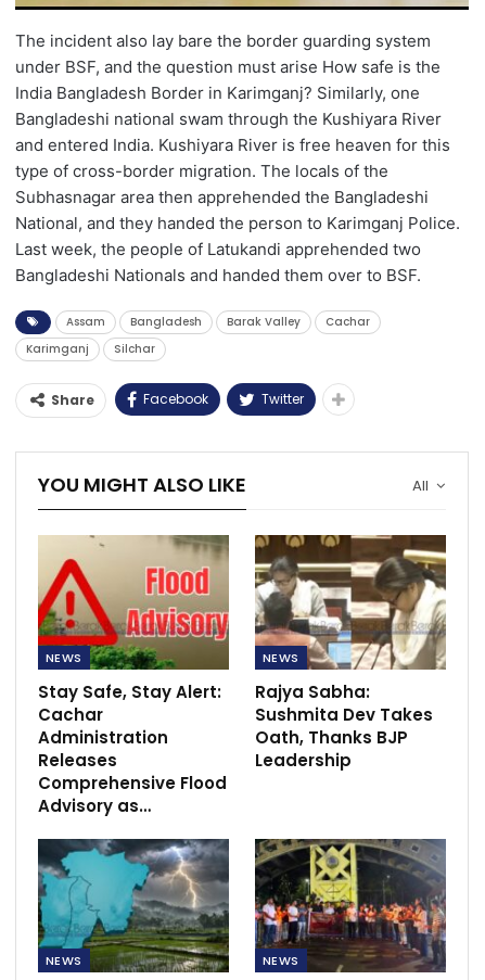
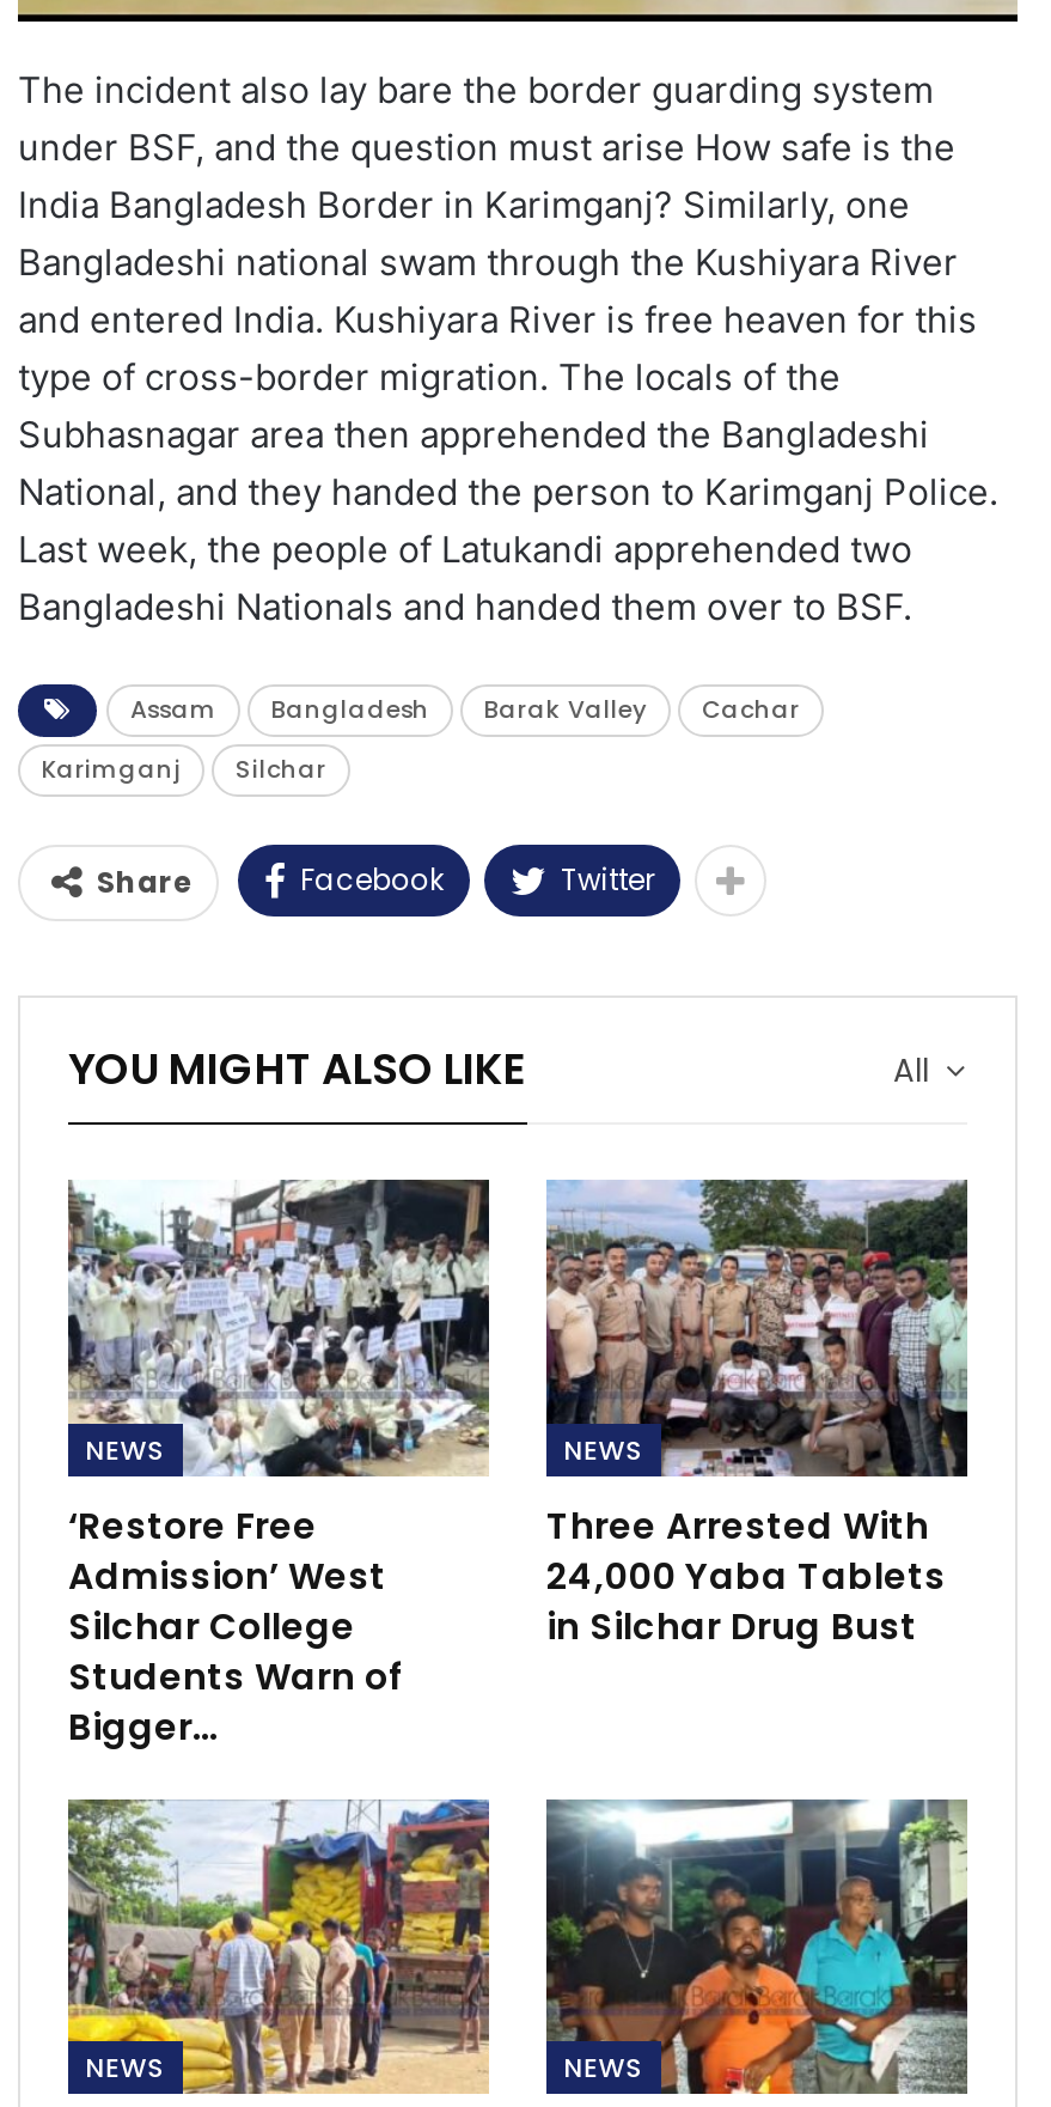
- [image]
- Stay Safe, Stay Alert:
- Cachar
- Administration
- Releases
- Comprehensive Flood
- Advisory as…
+ [image]
+ ‘Restore Free
+ Admission’ West
+ Silchar College
+ Students Warn of
+ Bigger…

- [image]
- Rajya Sabha:
- Sushmita Dev Takes
- Oath, Thanks BJP
- Leadership
+ [image]
+ Three Arrested With
+ 24,000 Yaba Tablets
+ in Silchar Drug Bust

- [image]
+ [image]

- [image]
+ [image]
